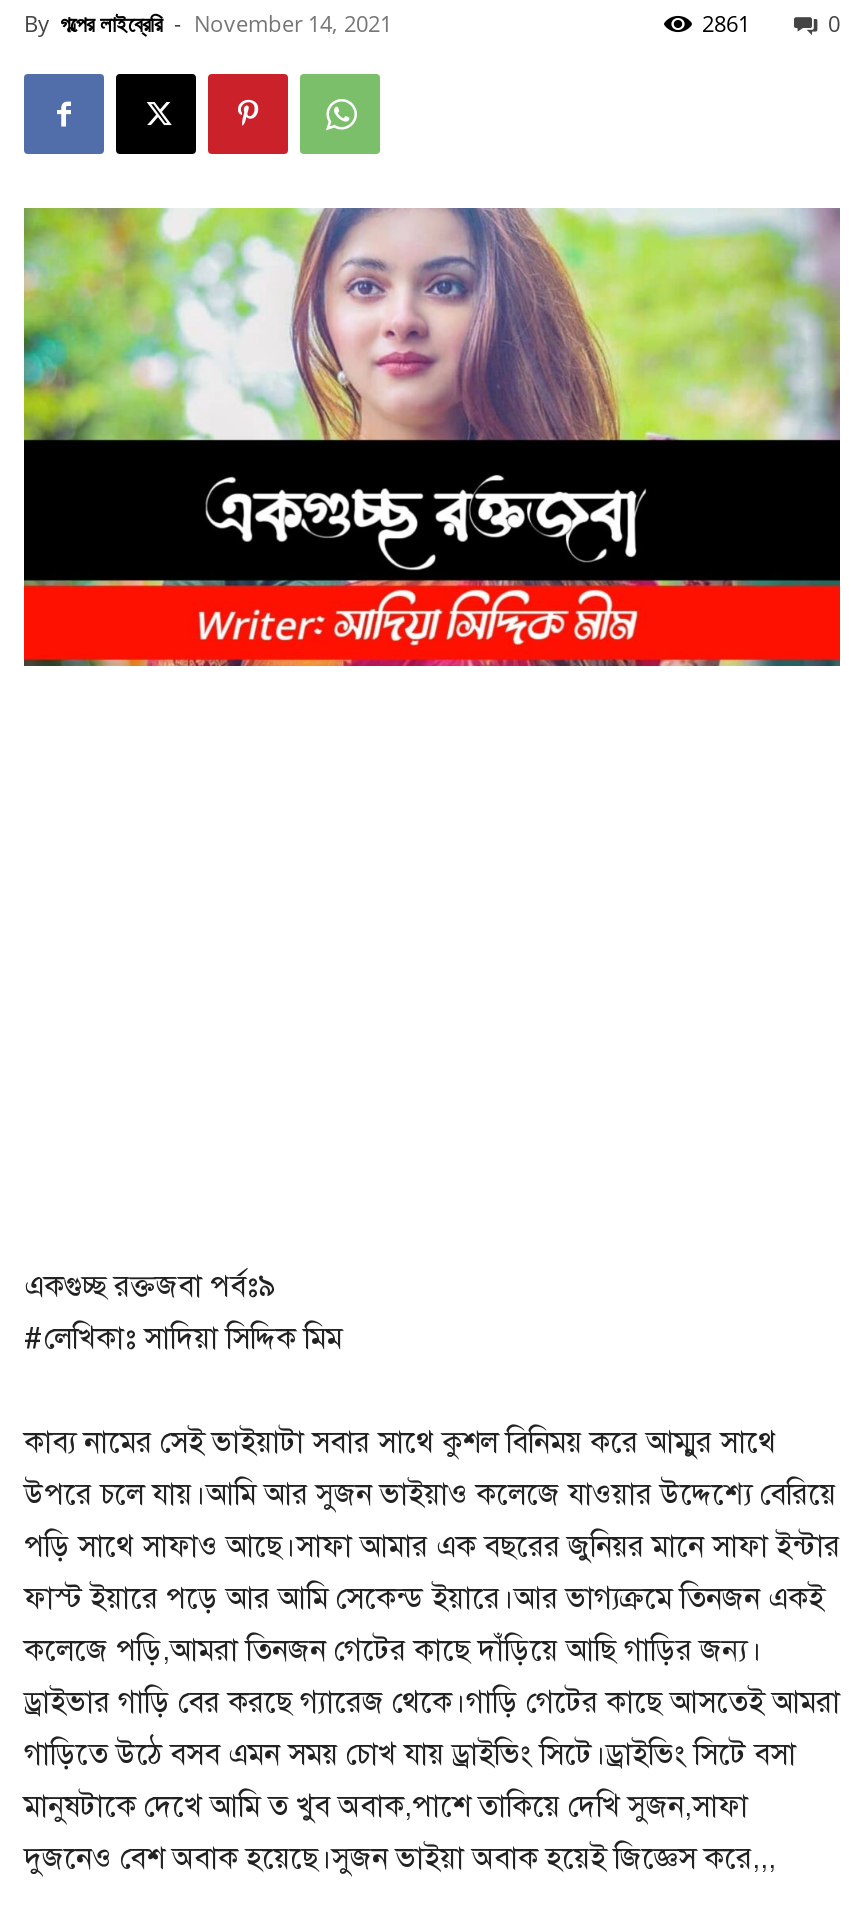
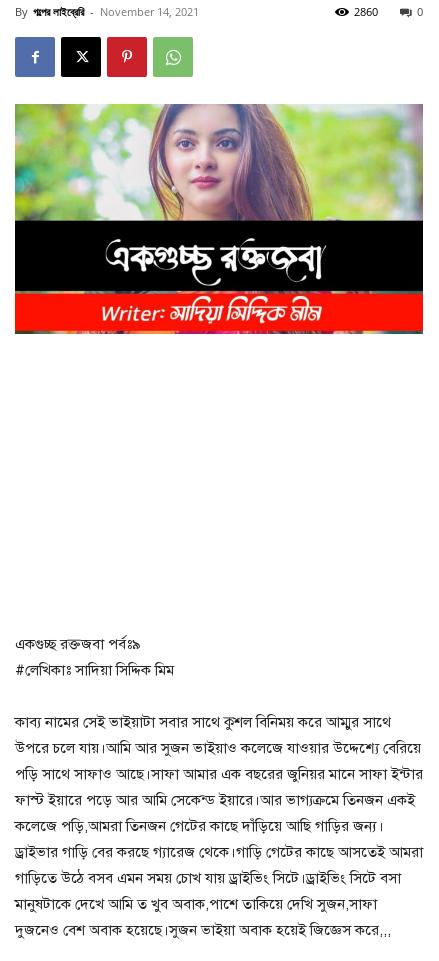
- 2861
+ 2860
